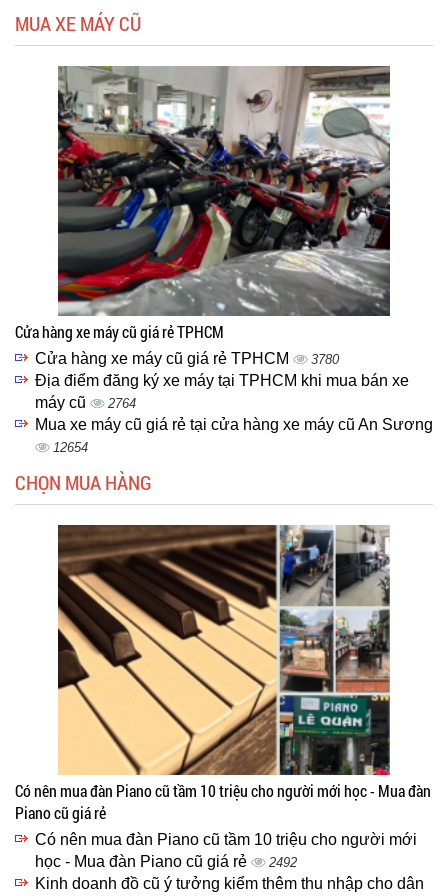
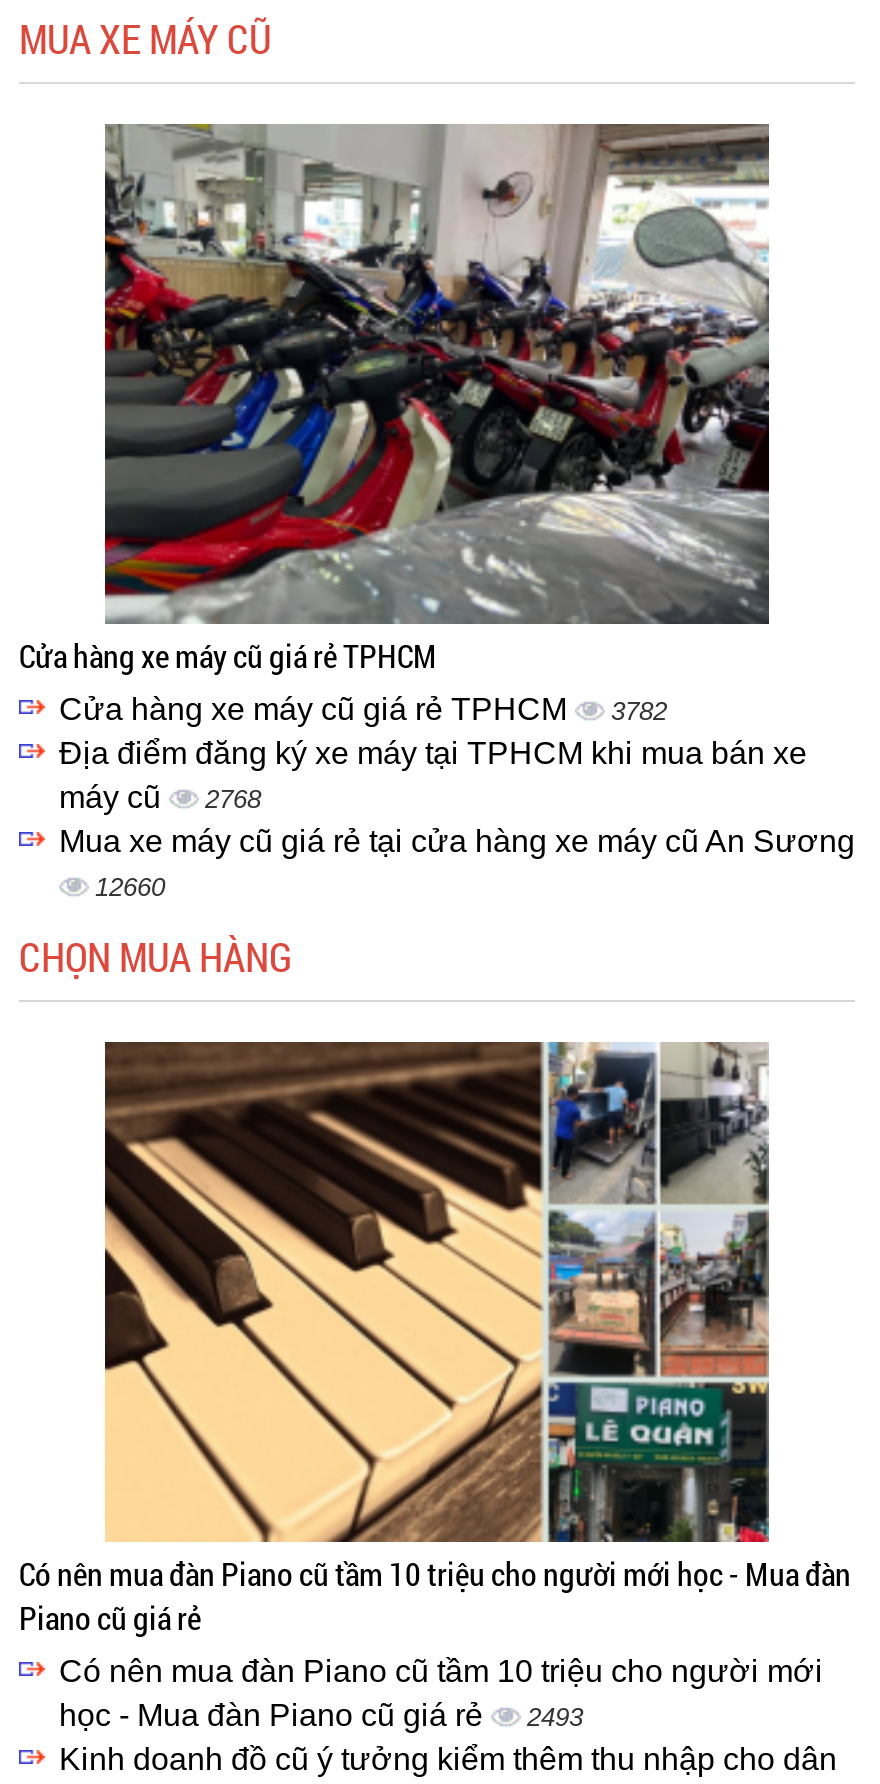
- Cửa hàng xe máy cũ giá rẻ TPHCM 3780
+ Cửa hàng xe máy cũ giá rẻ TPHCM 3782

- máy cũ 2764
+ máy cũ 2768

- 12654
+ 12660

- học - Mua đàn Piano cũ giá rẻ 2492
+ học - Mua đàn Piano cũ giá rẻ 2493
